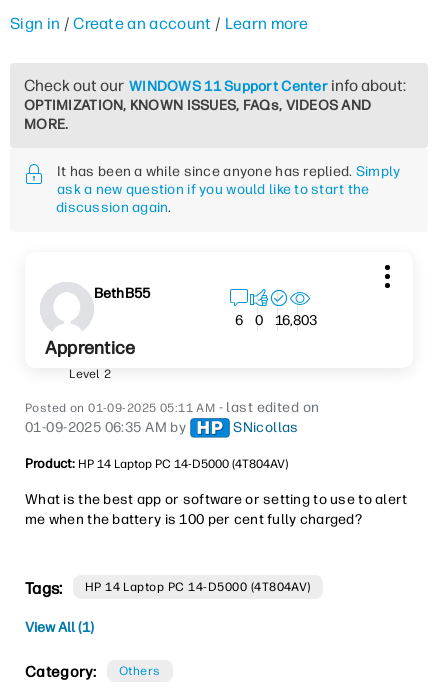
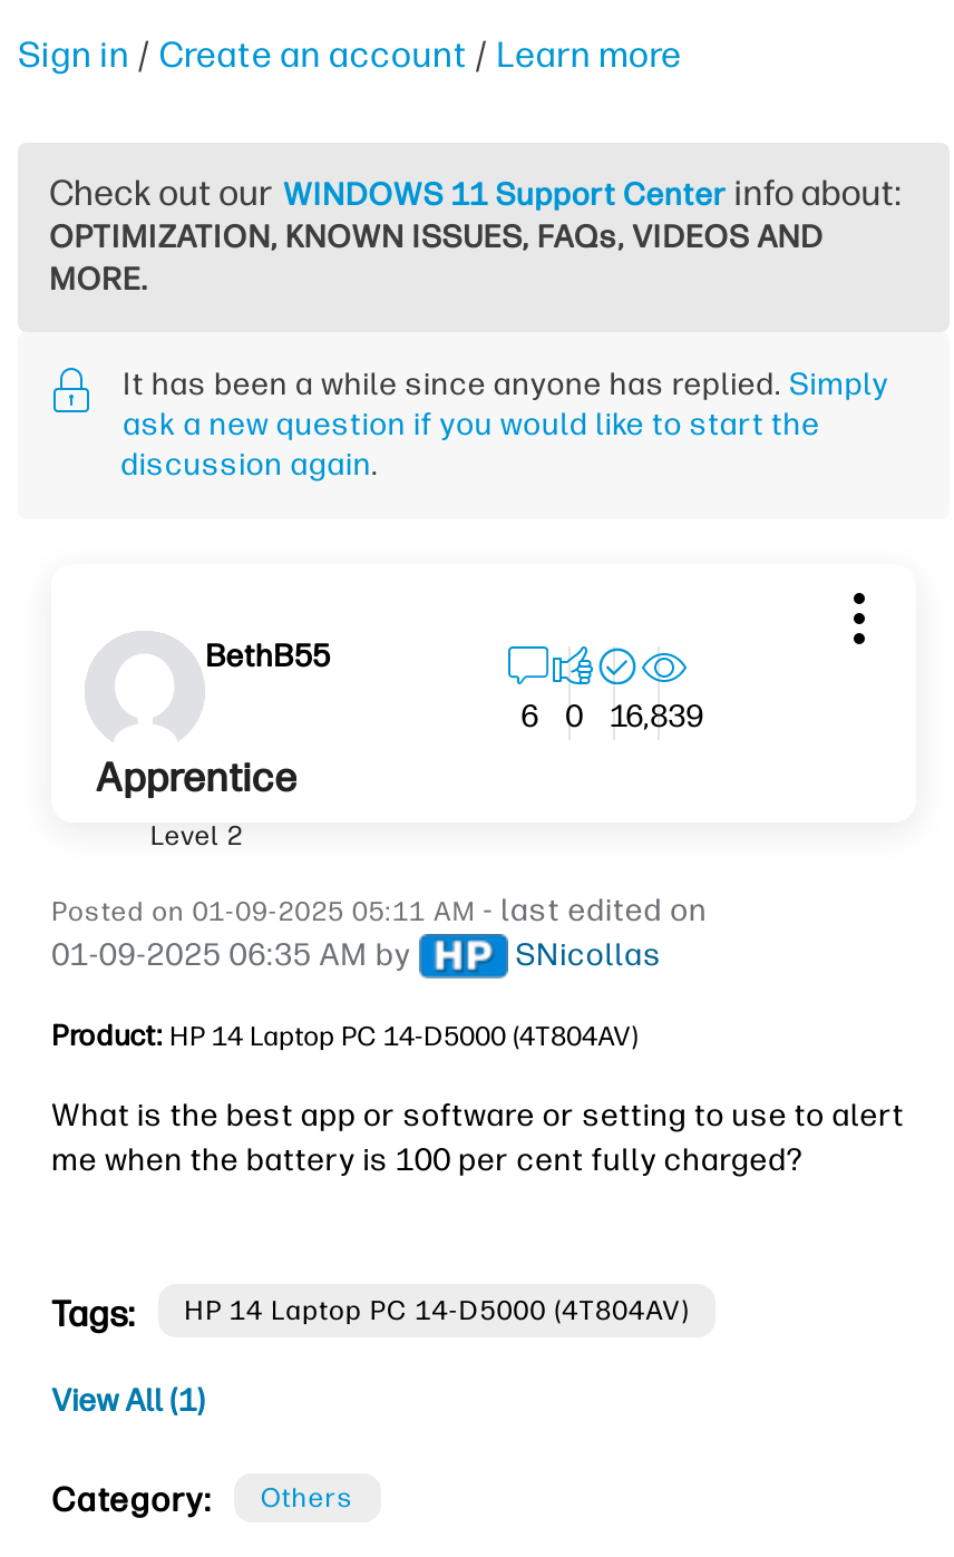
- 6 0 16,803
+ 6 0 16,839
